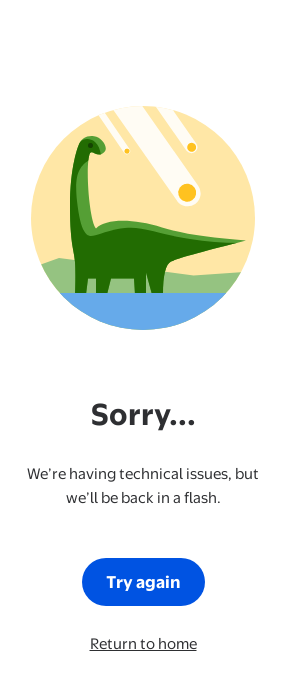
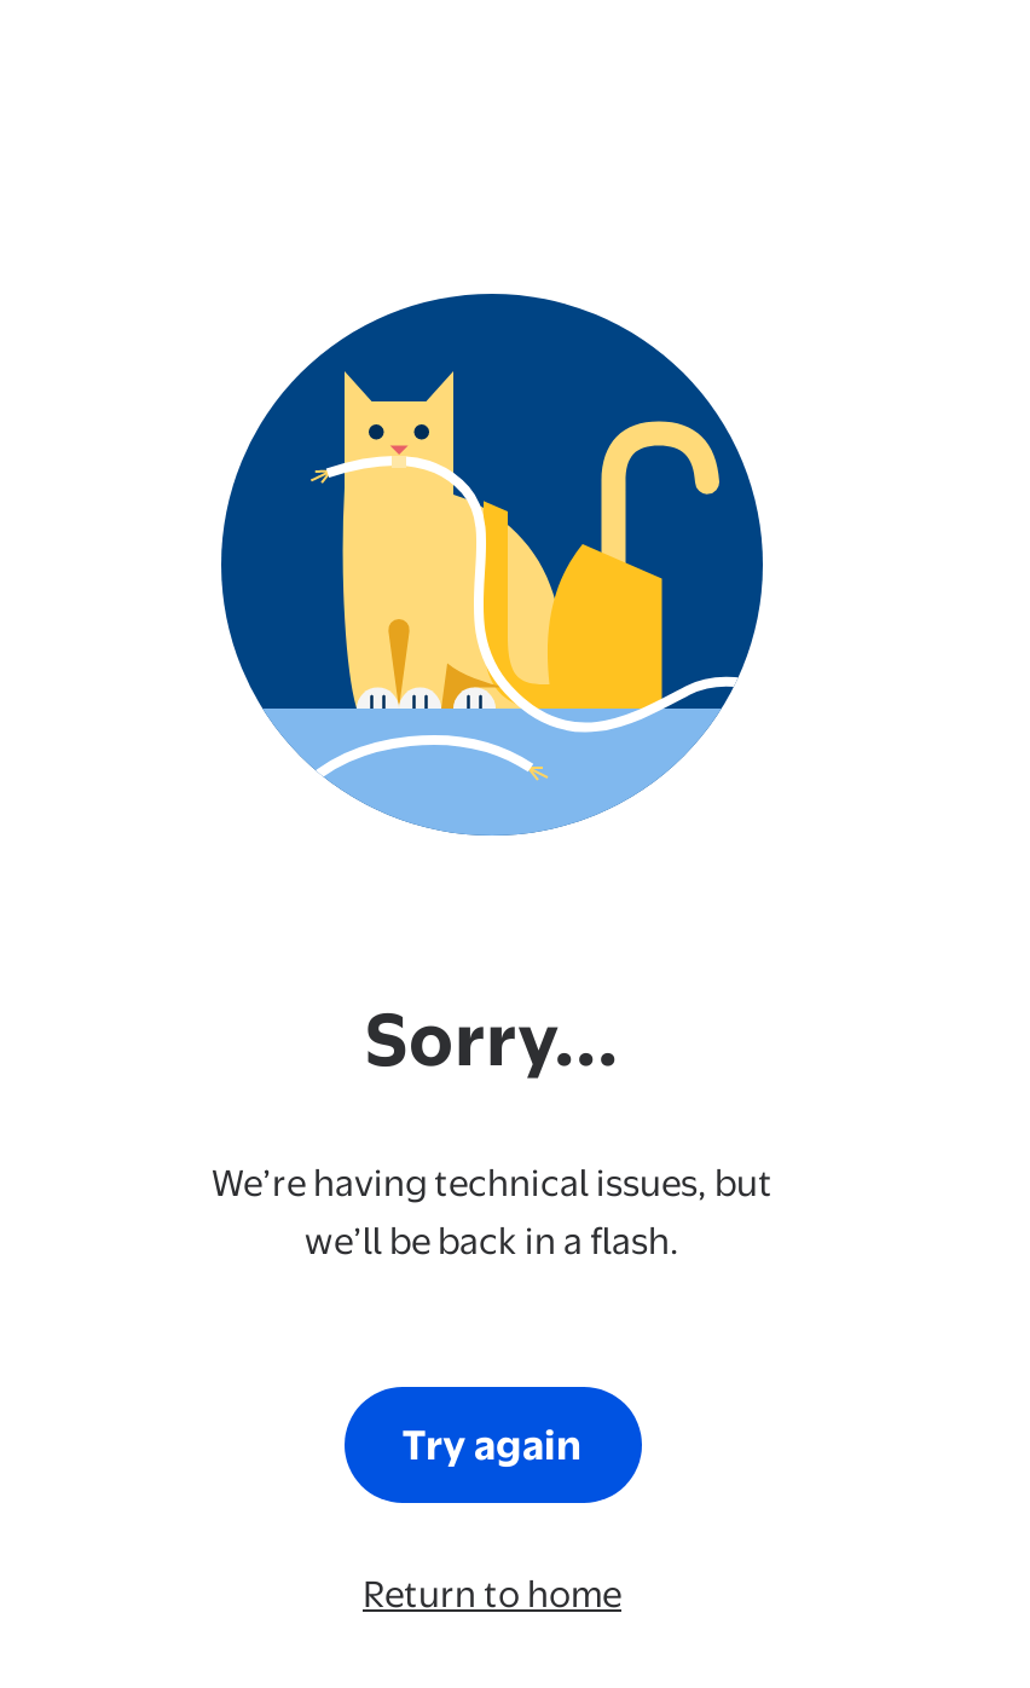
- [image]
+ [image]
